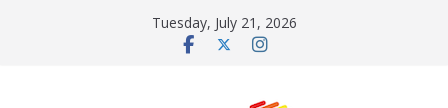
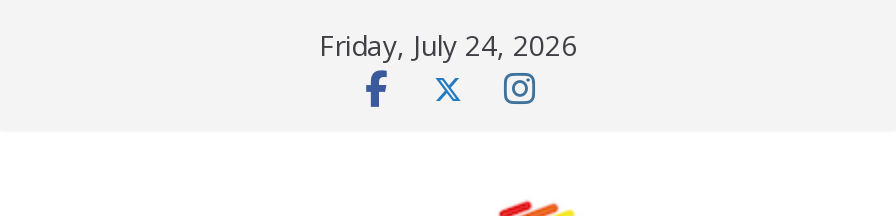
- Tuesday, July 21, 2026
+ Friday, July 24, 2026
